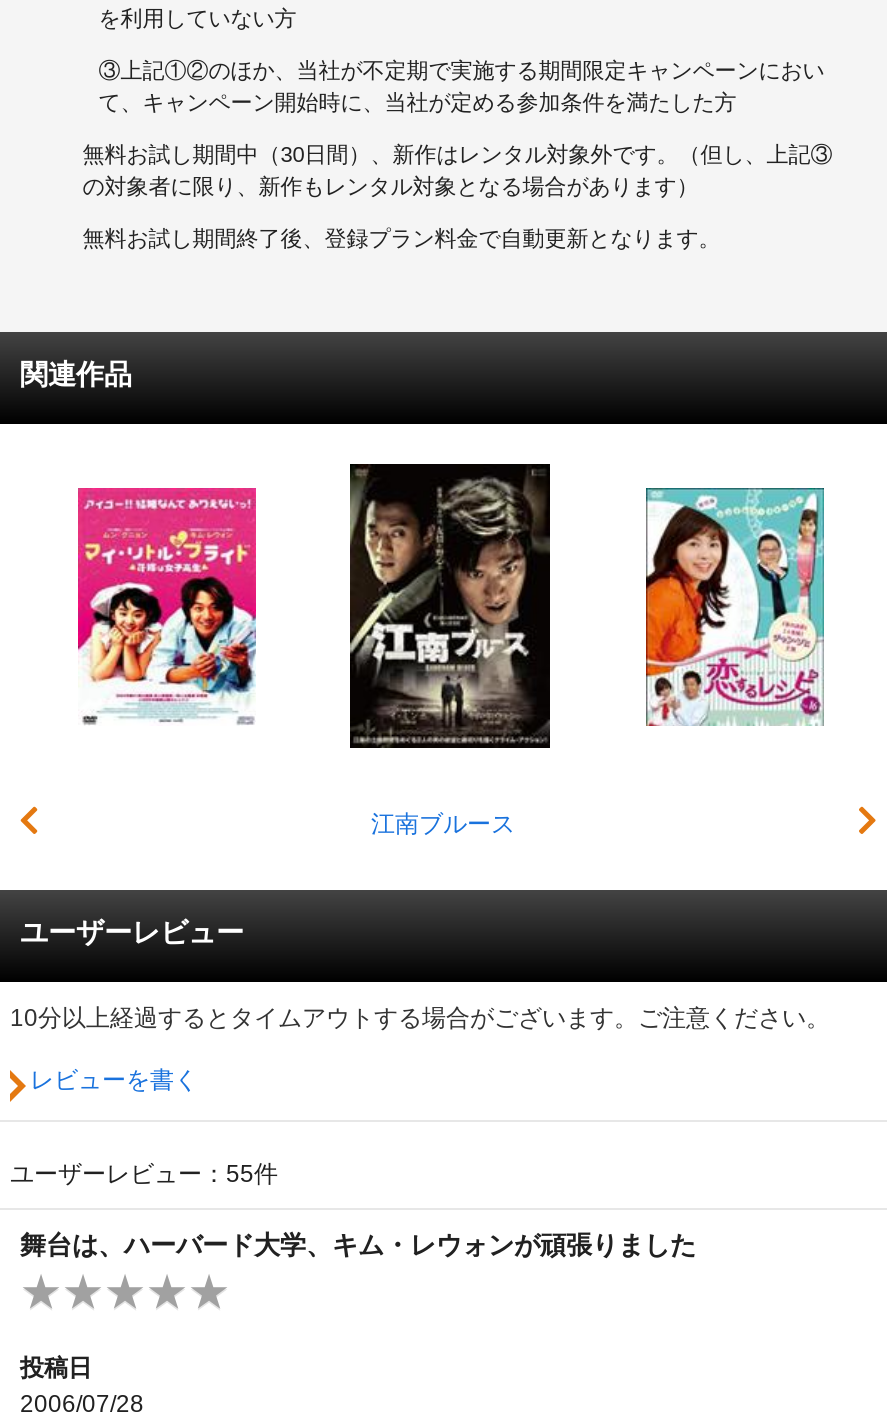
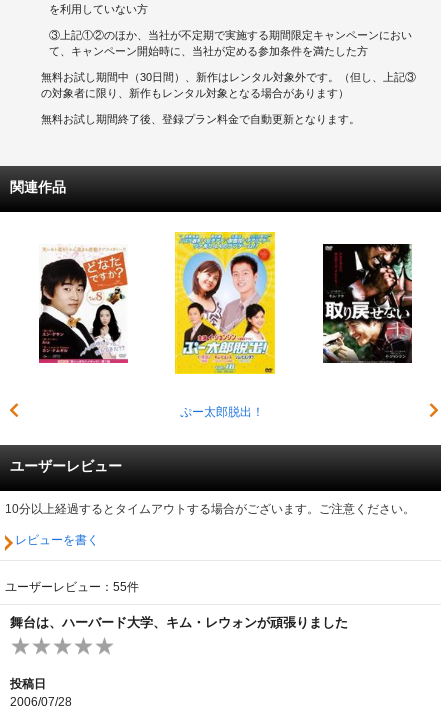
- [image]
- 江南ブルース
+ [image]
+ ぷー太郎脱出！

- [image]
+ [image]

- [image]
+ [image]
